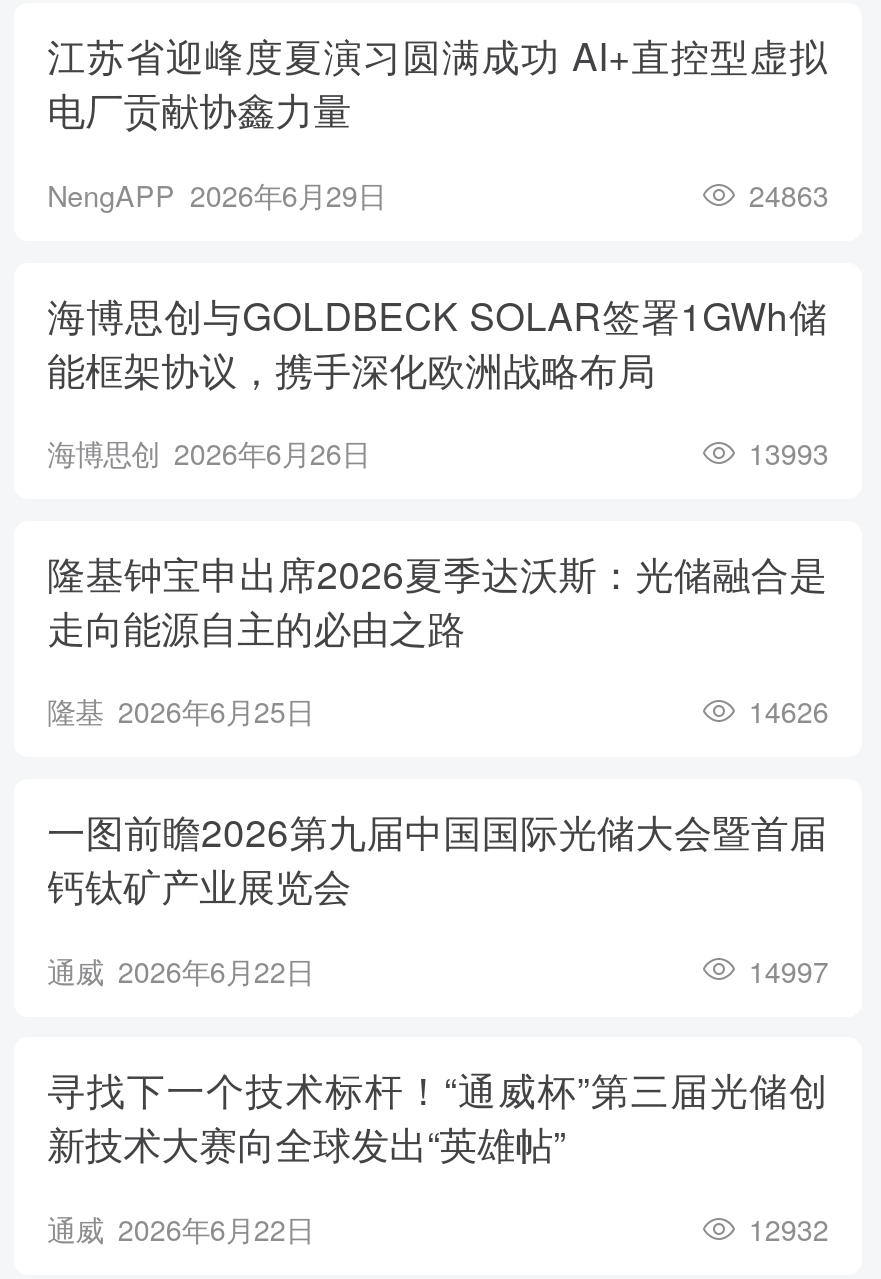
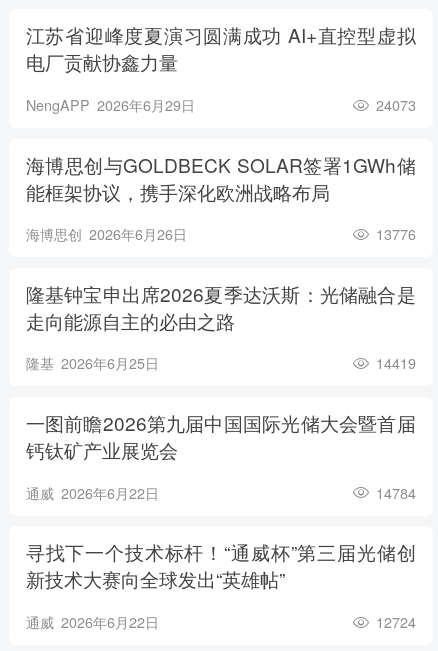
- 24863
+ 24073

- 13993
+ 13776

- 14626
+ 14419

- 14997
+ 14784

- 12932
+ 12724
